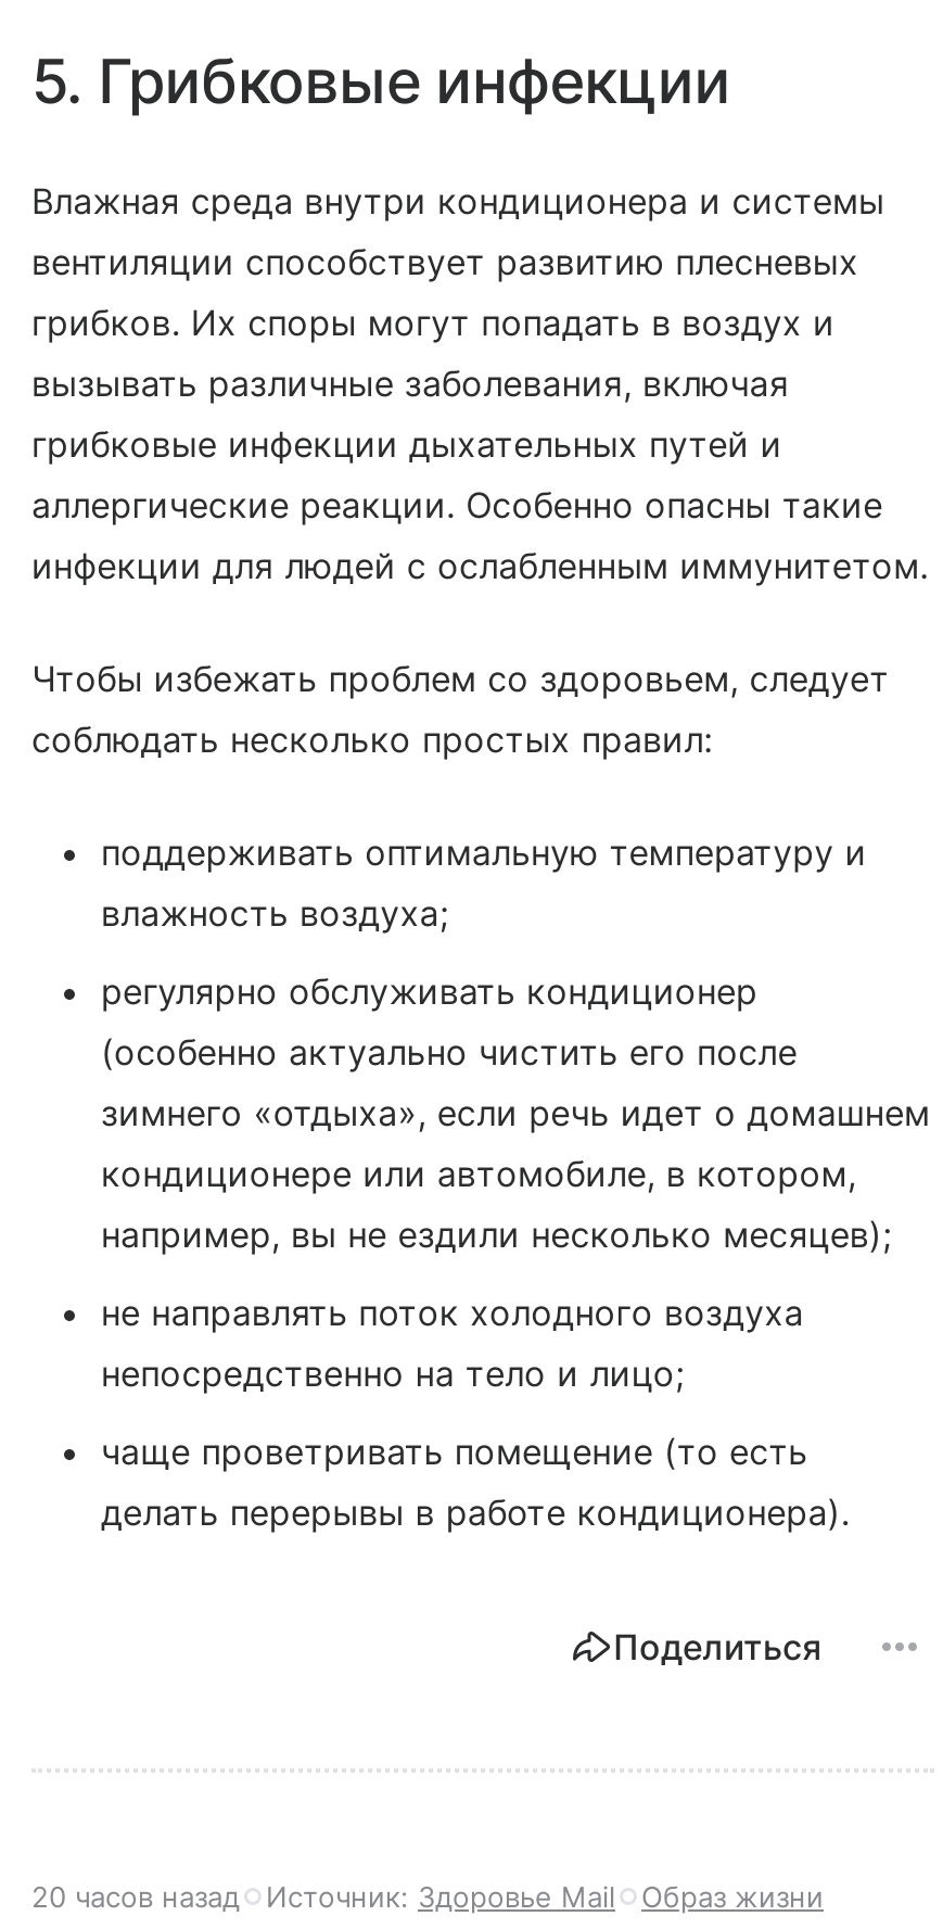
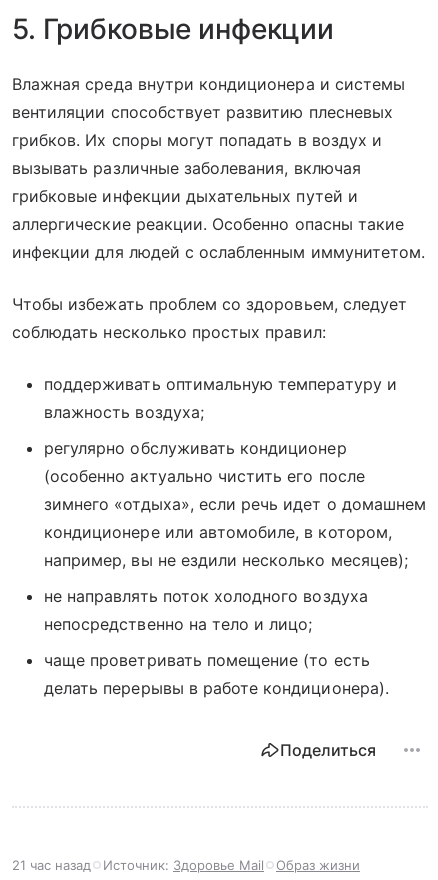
- 20 часов назад Источник: Здоровье Mail Образ жизни
+ 21 час назад Источник: Здоровье Mail Образ жизни
